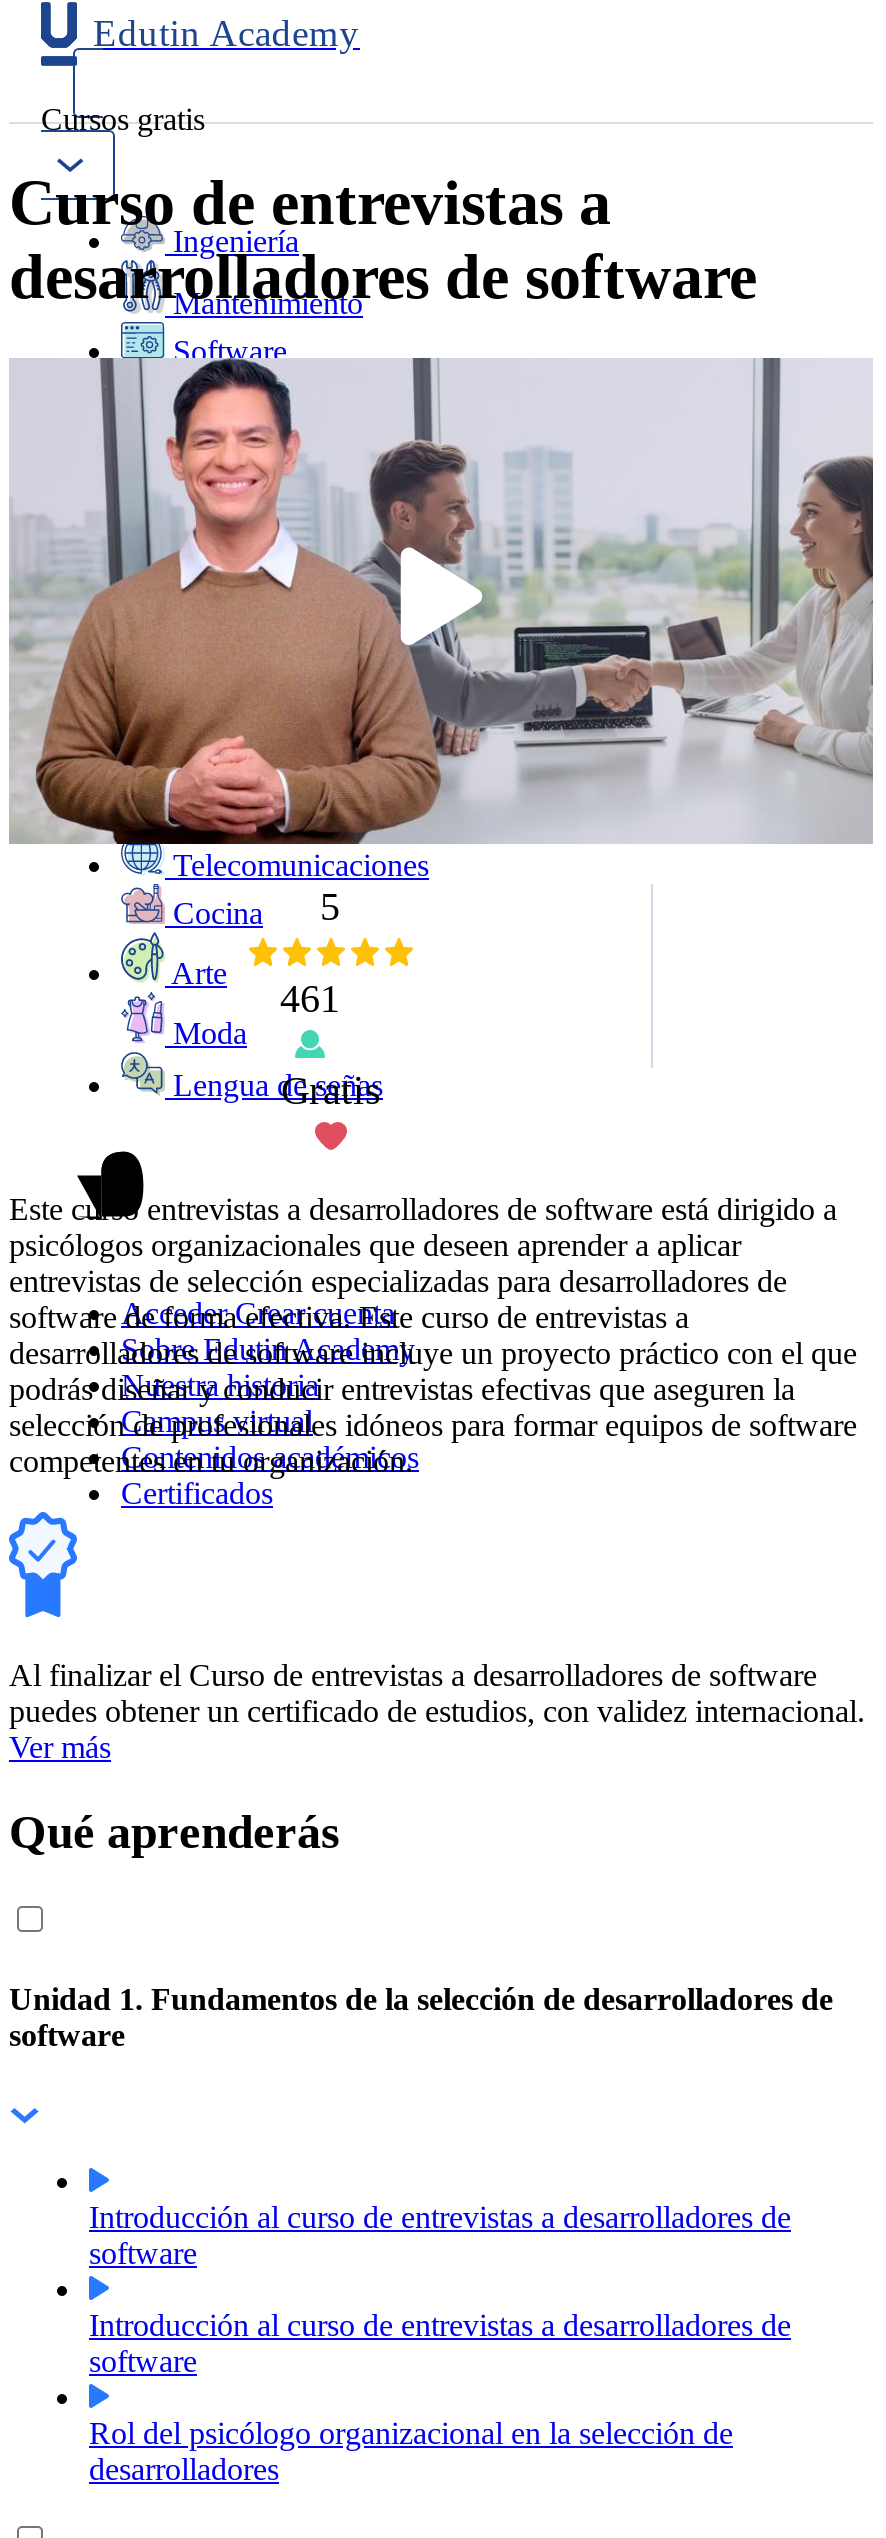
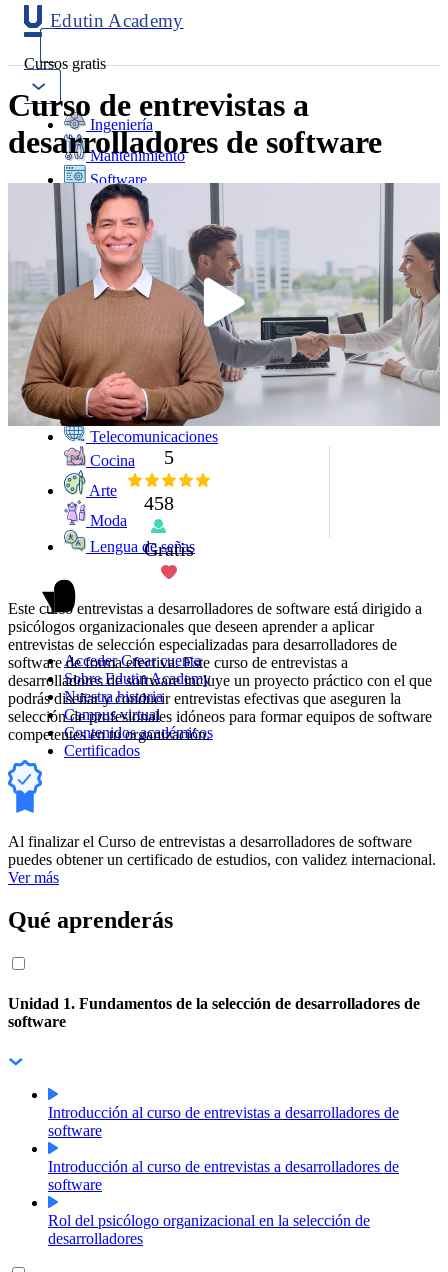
- 461
+ 458
